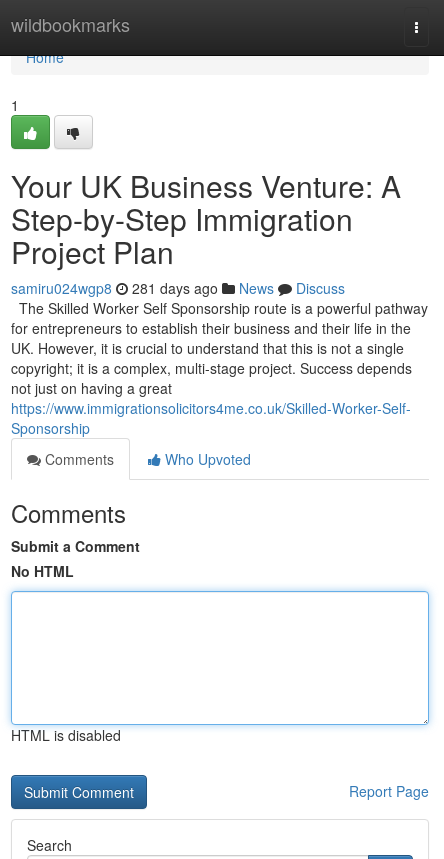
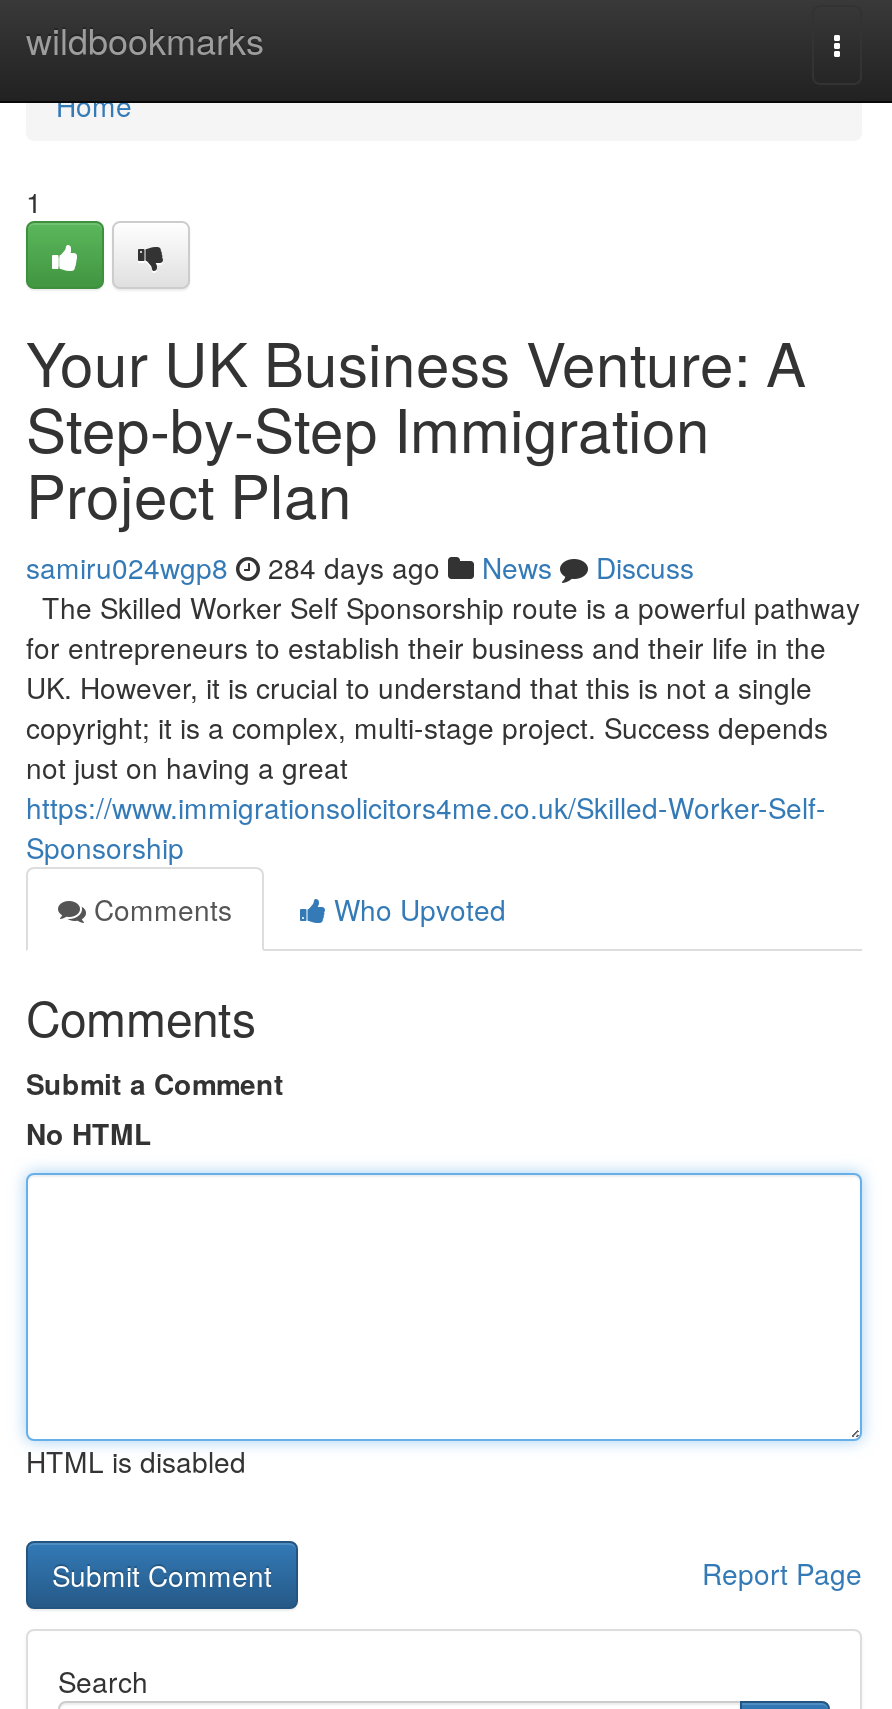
- samiru024wgp8 281 days ago News Discuss
+ samiru024wgp8 284 days ago News Discuss
